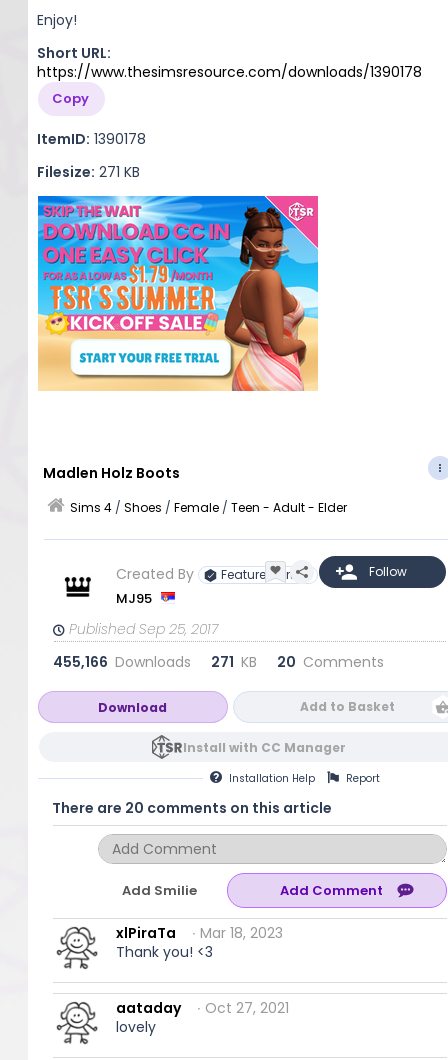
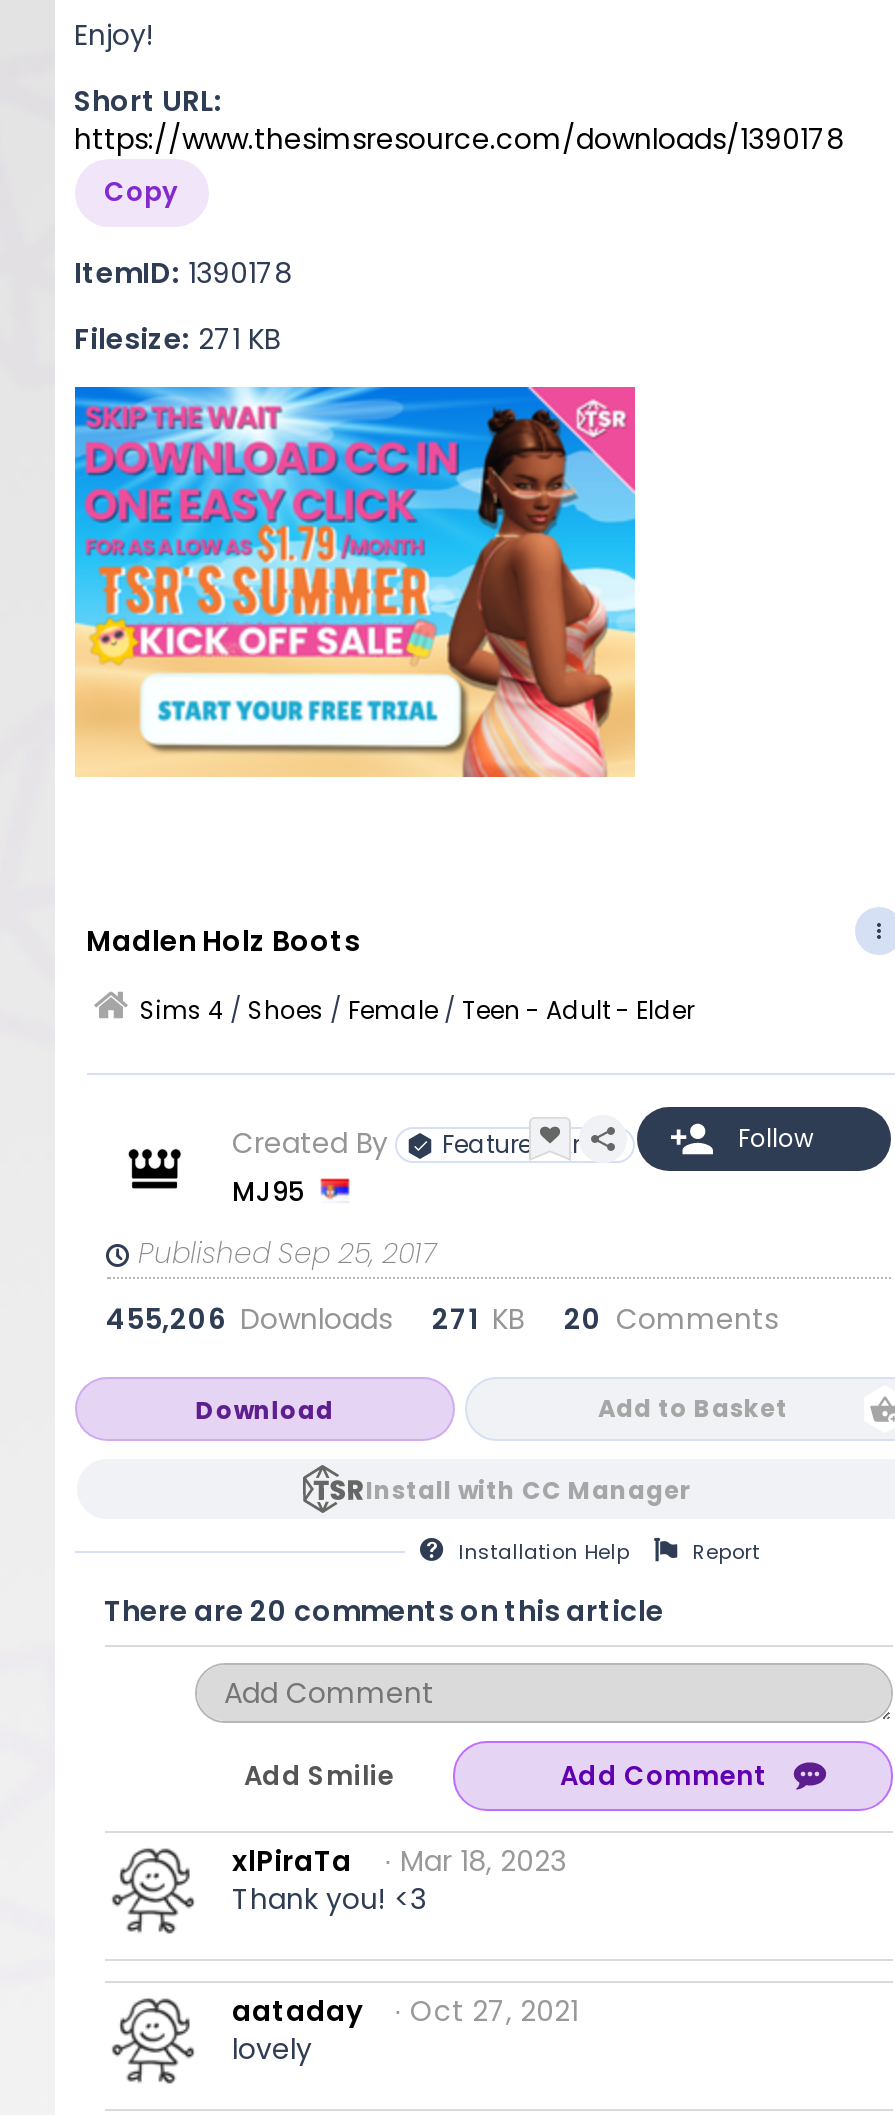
- 455,166 Downloads 271 KB 20 Comments
+ 455,206 Downloads 271 KB 20 Comments
